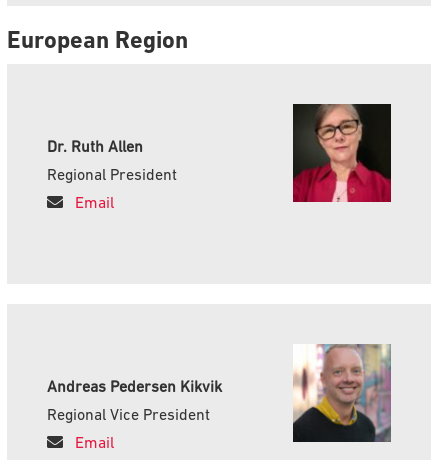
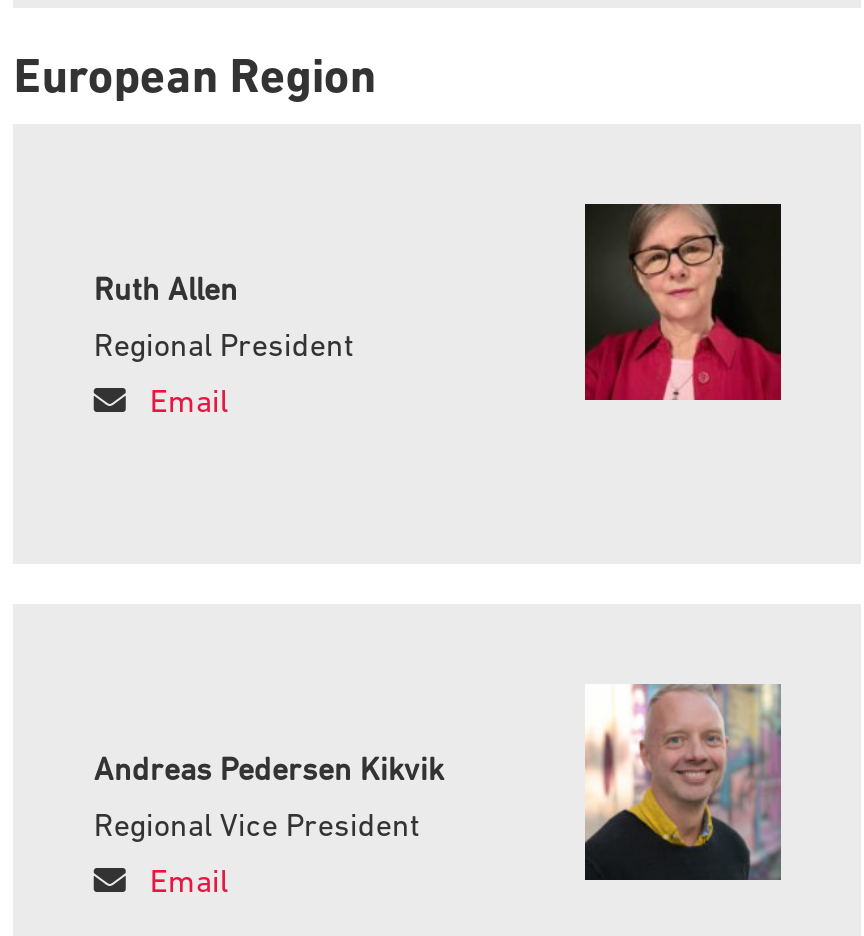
- Dr. Ruth Allen
+ Ruth Allen
